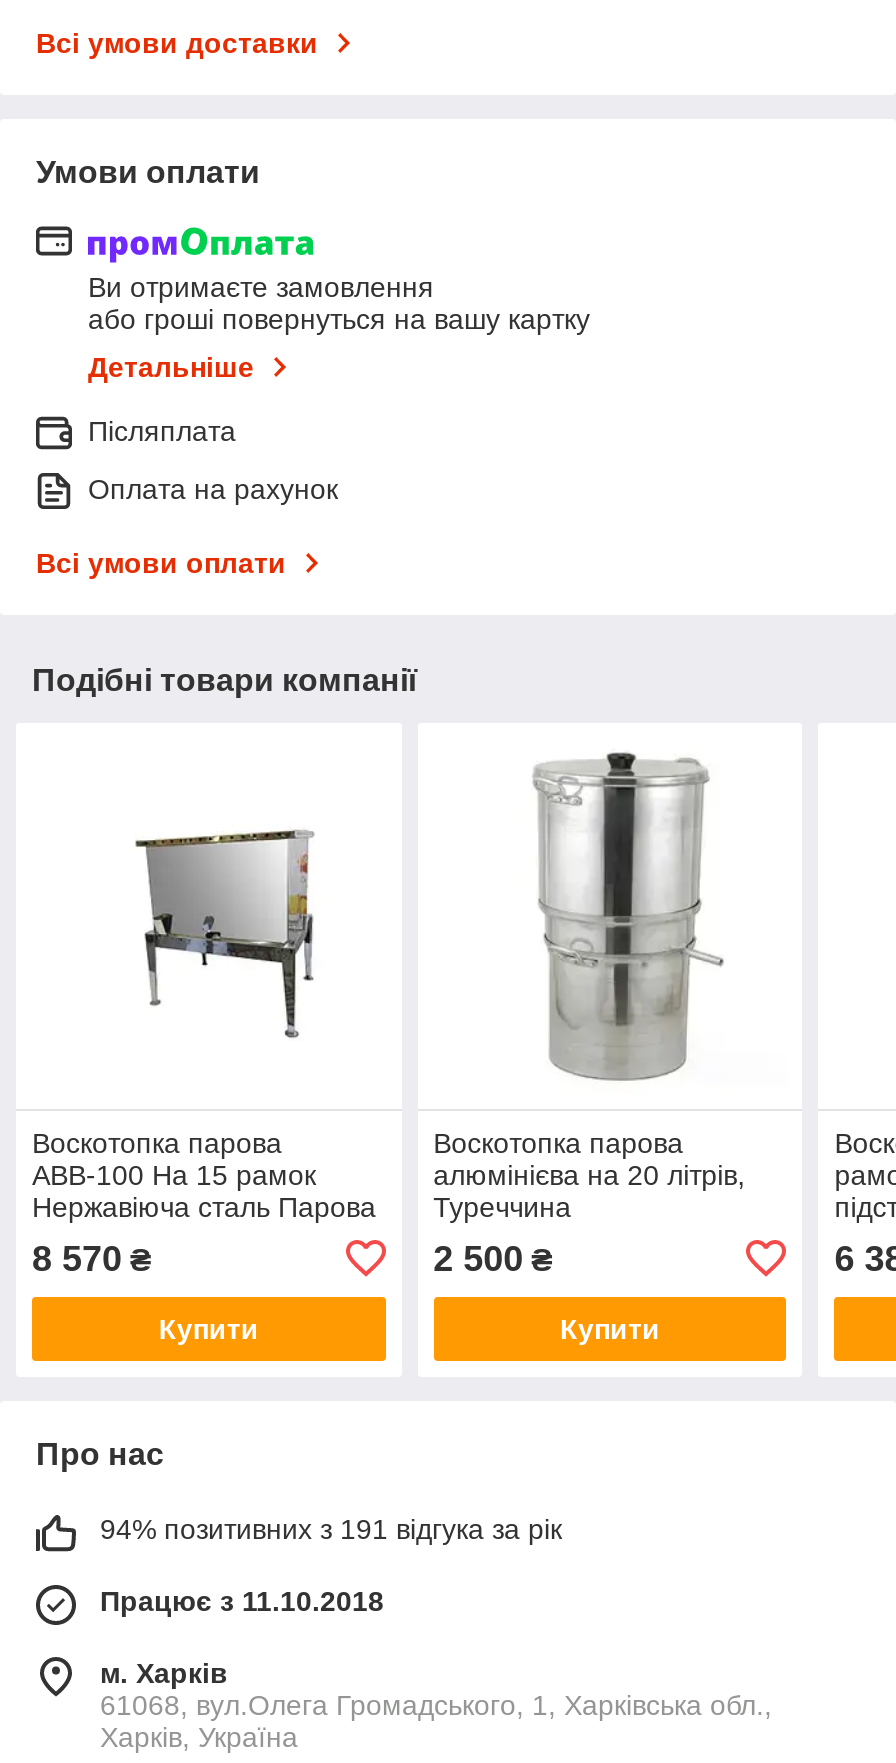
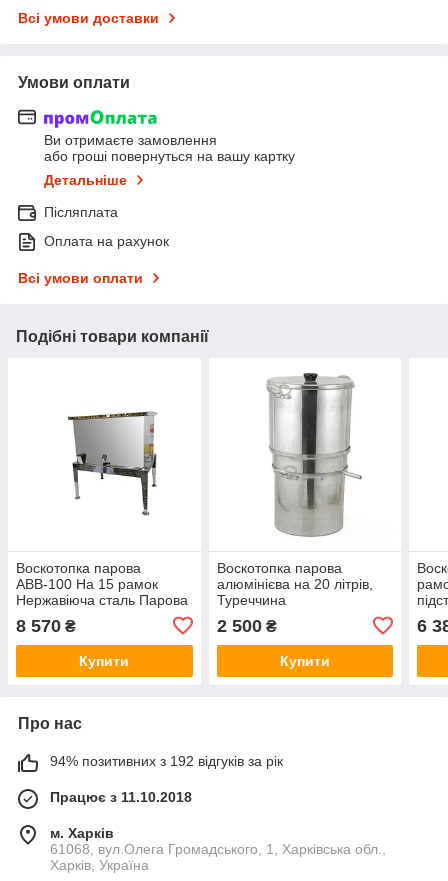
- 94% позитивних з 191 відгука за рік
+ 94% позитивних з 192 відгуків за рік
